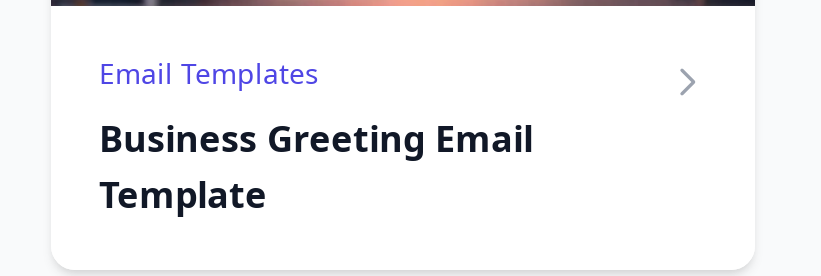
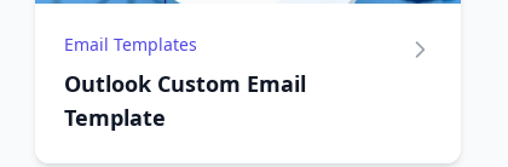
- Business Greeting Email
+ Outlook Custom Email
